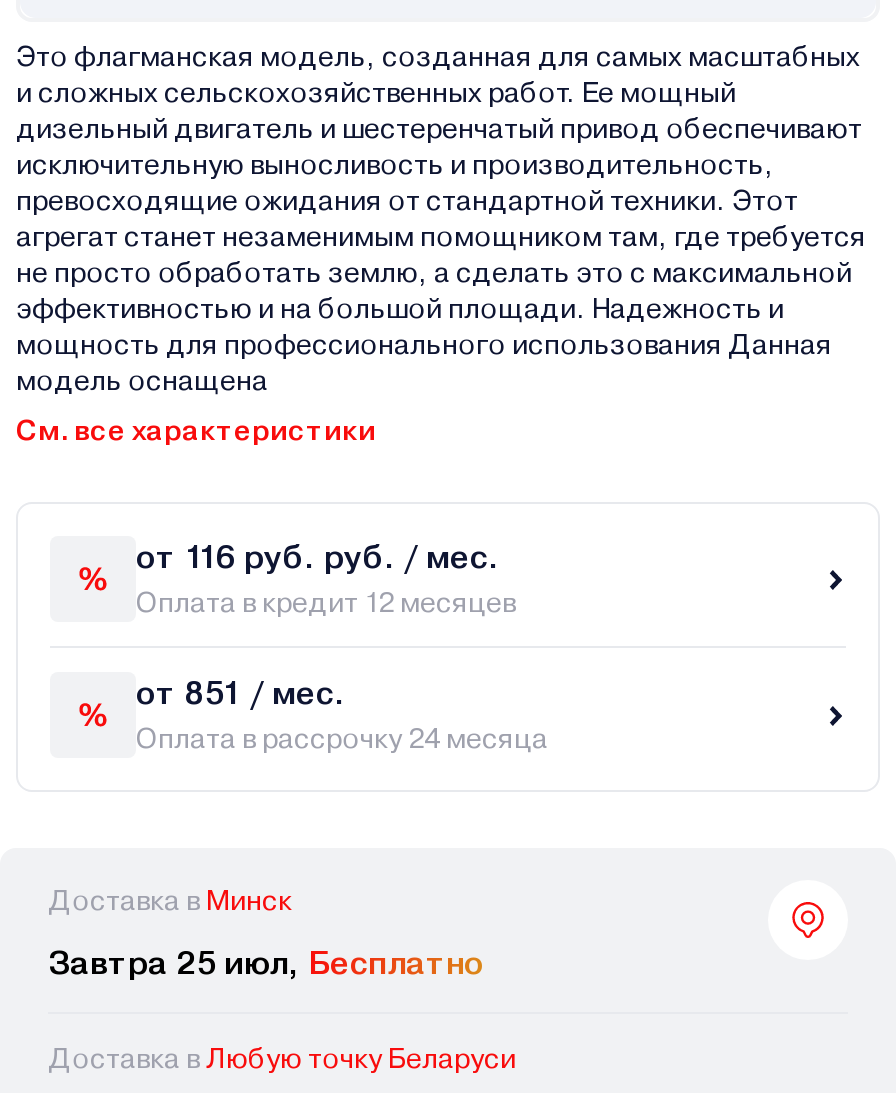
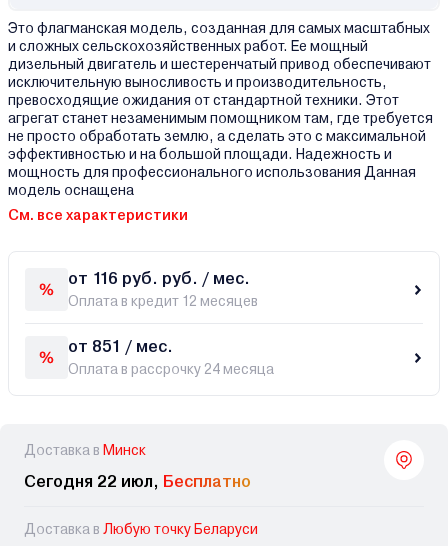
- Завтра 25 июл, Бесплатно
+ Сегодня 22 июл, Бесплатно
